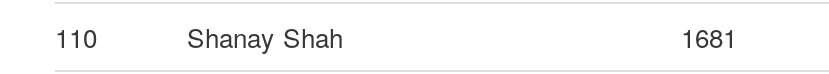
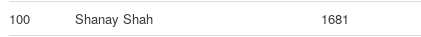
- 110
+ 100
